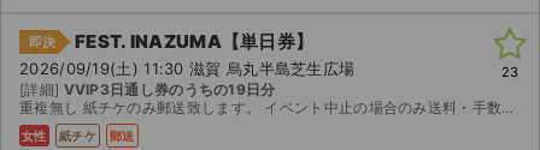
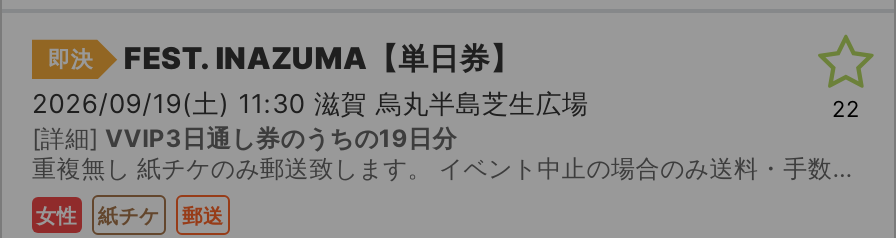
- 23
+ 22
